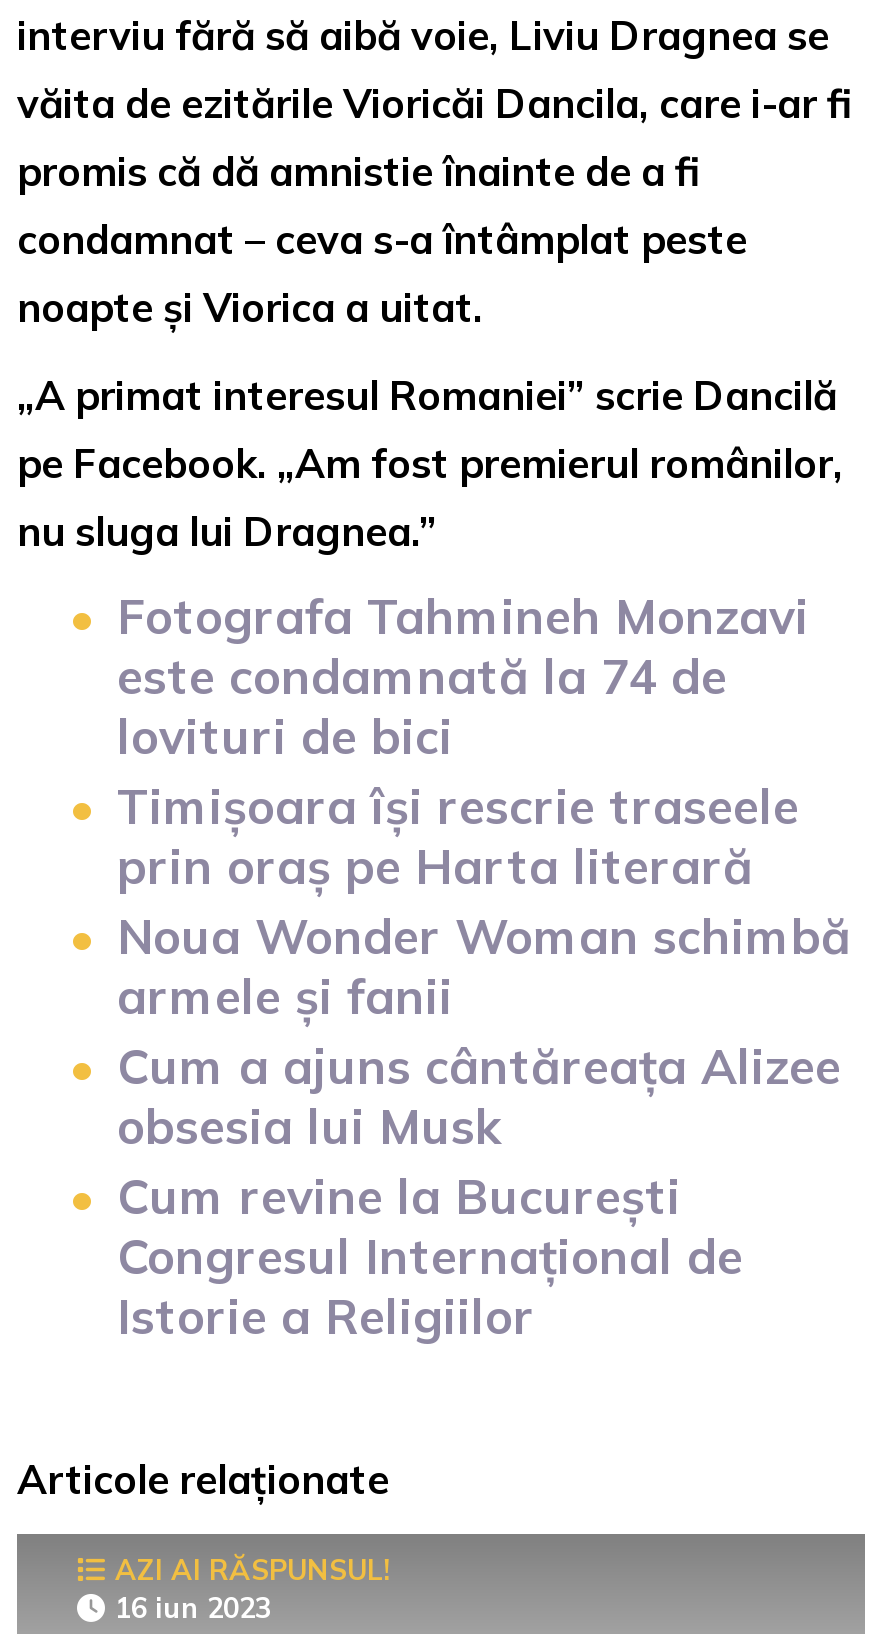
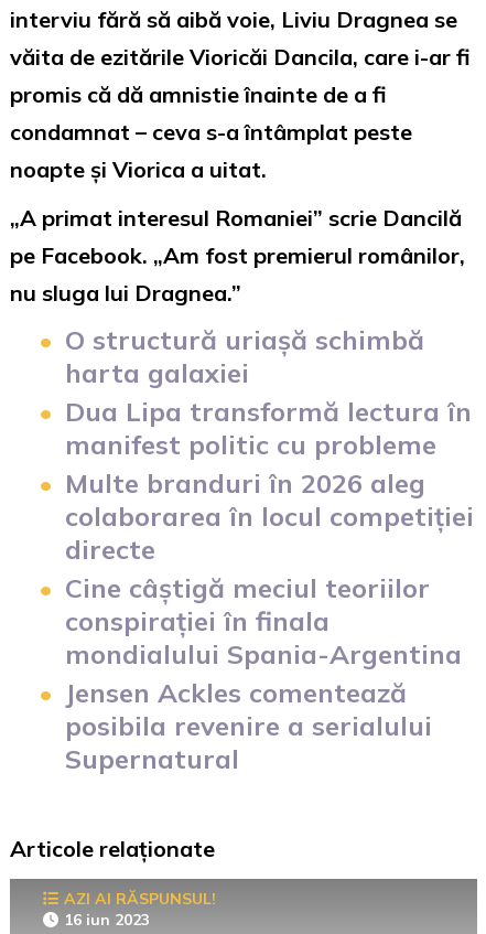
- Fotografa Tahmineh Monzavi
- este condamnată la 74 de
- lovituri de bici
- Timișoara își rescrie traseele
- prin oraș pe Harta literară
- Noua Wonder Woman schimbă
- armele și fanii
- Cum a ajuns cântăreața Alizee
- obsesia lui Musk
- Cum revine la București
- Congresul Internațional de
- Istorie a Religiilor
+ O structură uriașă schimbă
+ harta galaxiei
+ Dua Lipa transformă lectura în
+ manifest politic cu probleme
+ Multe branduri în 2026 aleg
+ colaborarea în locul competiției
+ directe
+ Cine câștigă meciul teoriilor
+ conspirației în finala
+ mondialului Spania-Argentina
+ Jensen Ackles comentează
+ posibila revenire a serialului
+ Supernatural
